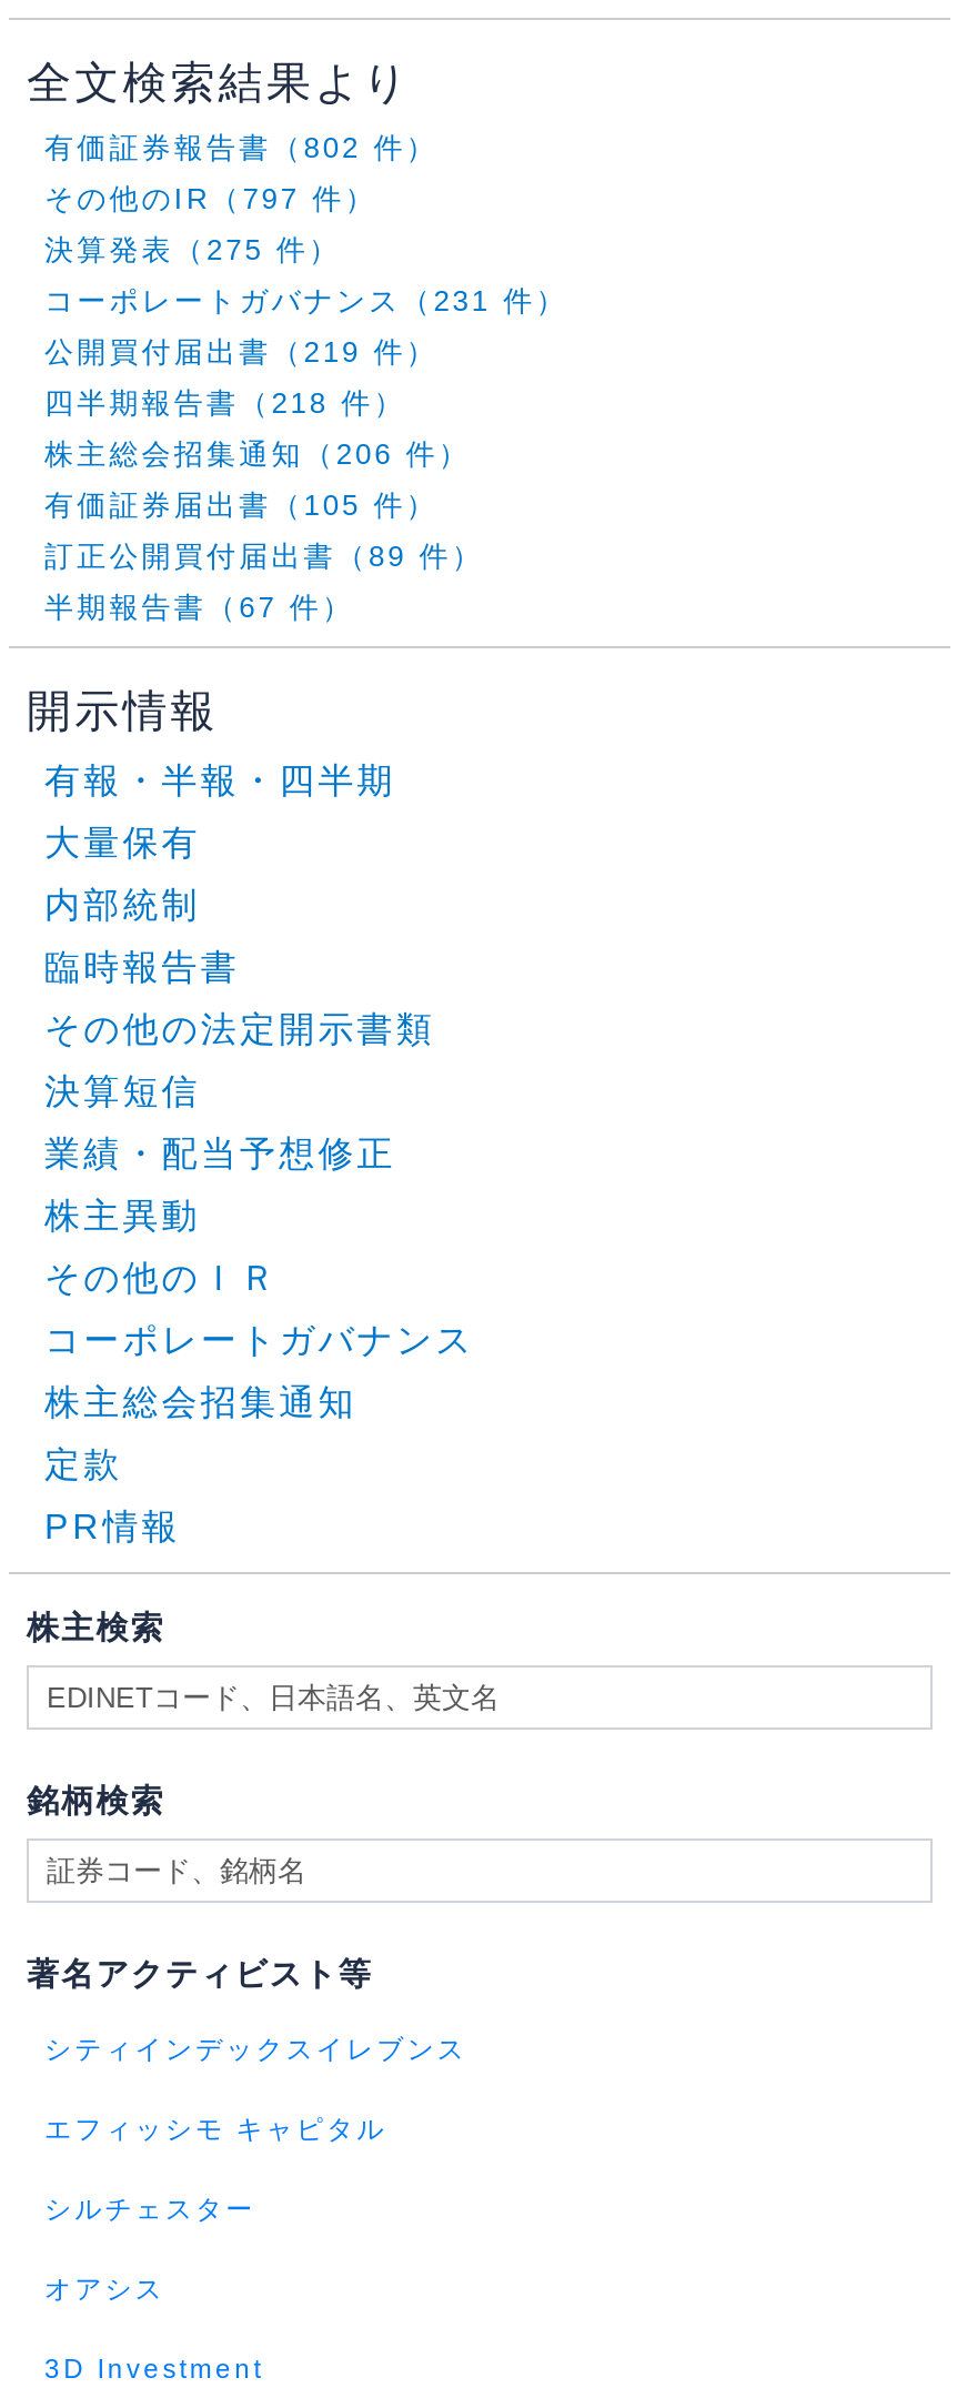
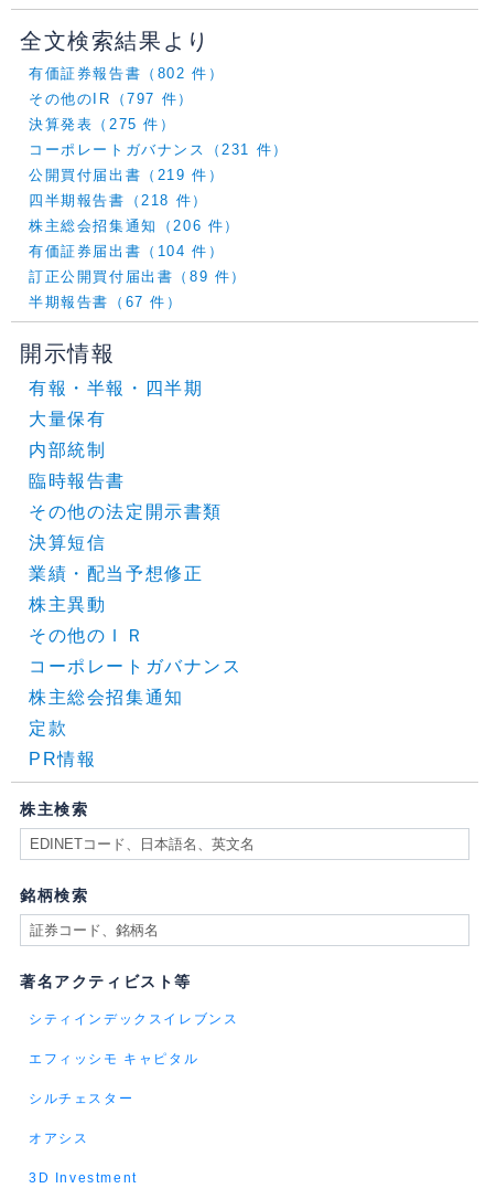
- 有価証券届出書（105 件）
+ 有価証券届出書（104 件）
